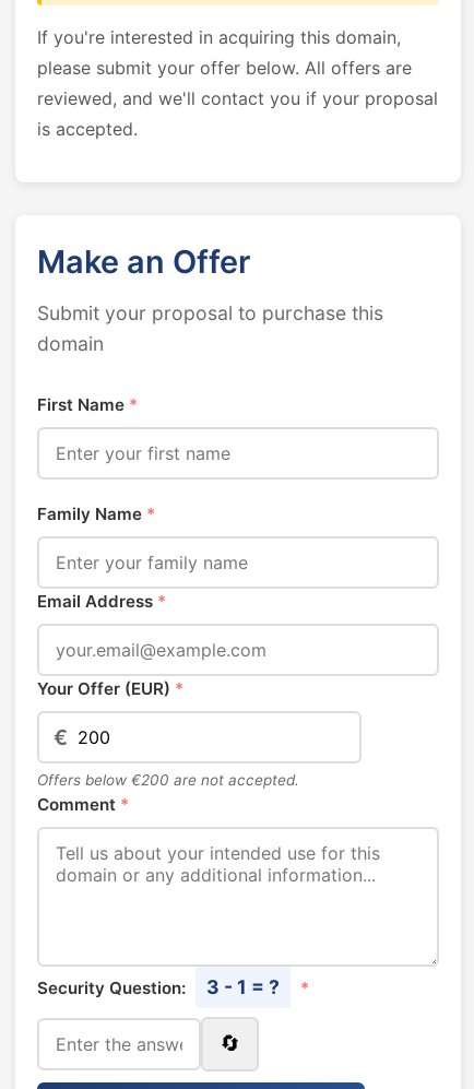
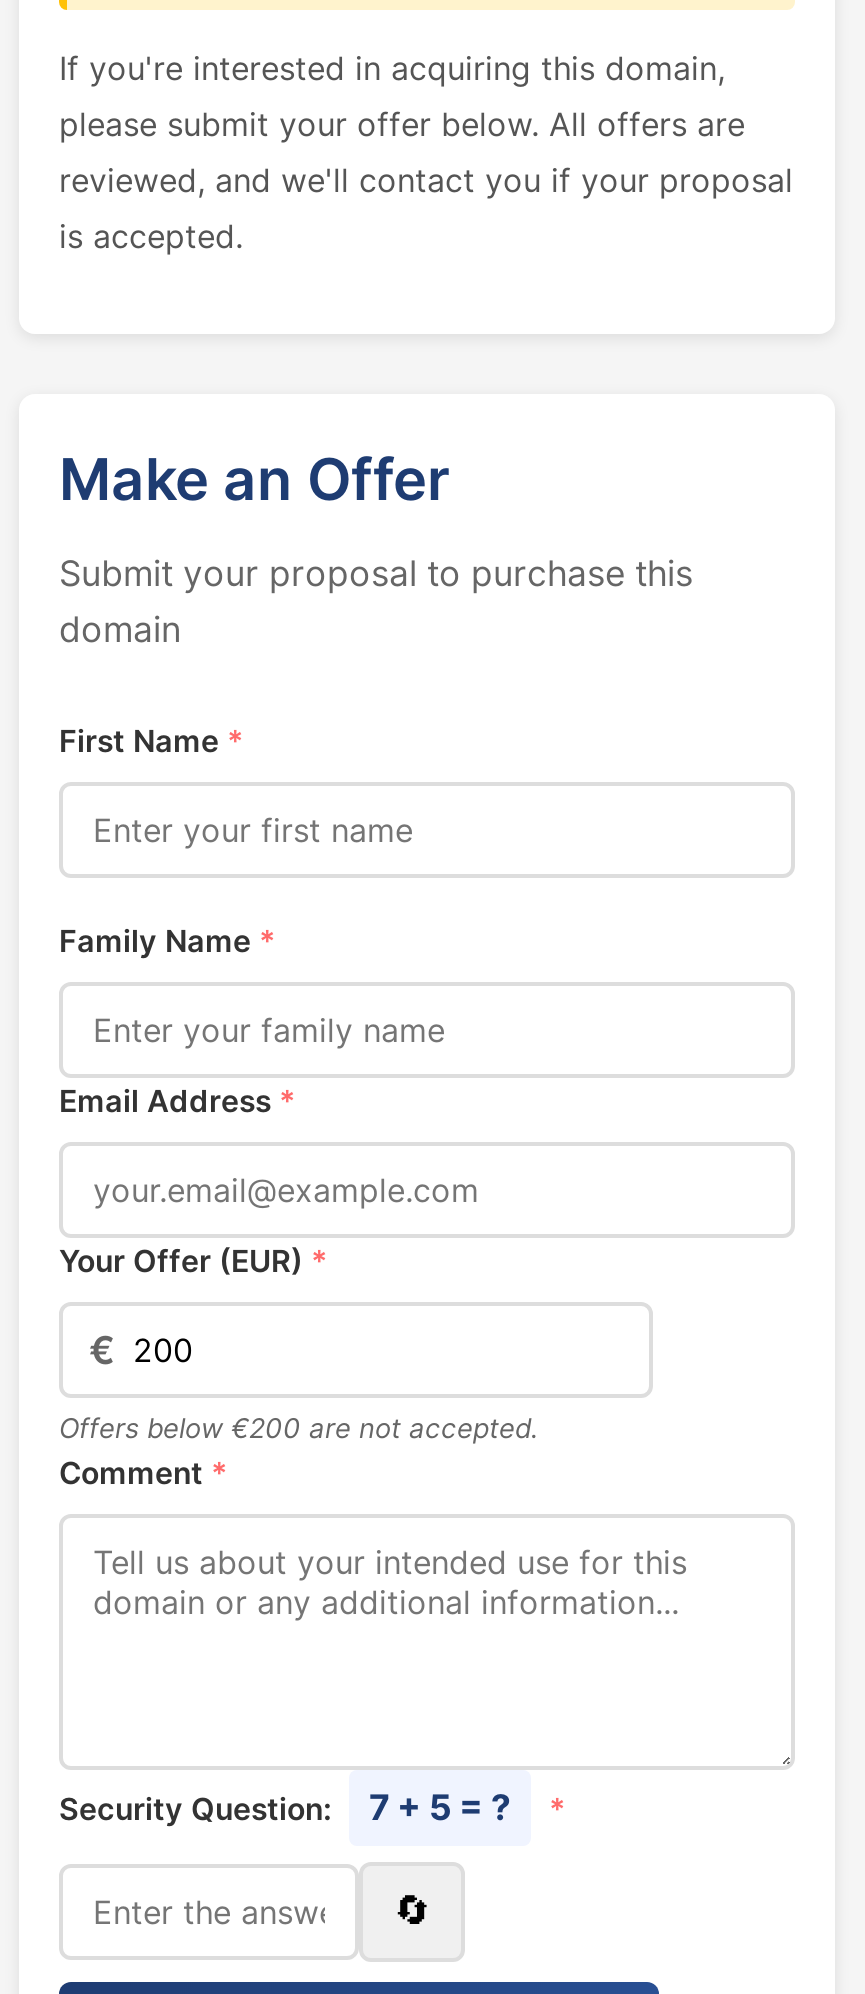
- 3 - 1 = ?
+ 7 + 5 = ?
